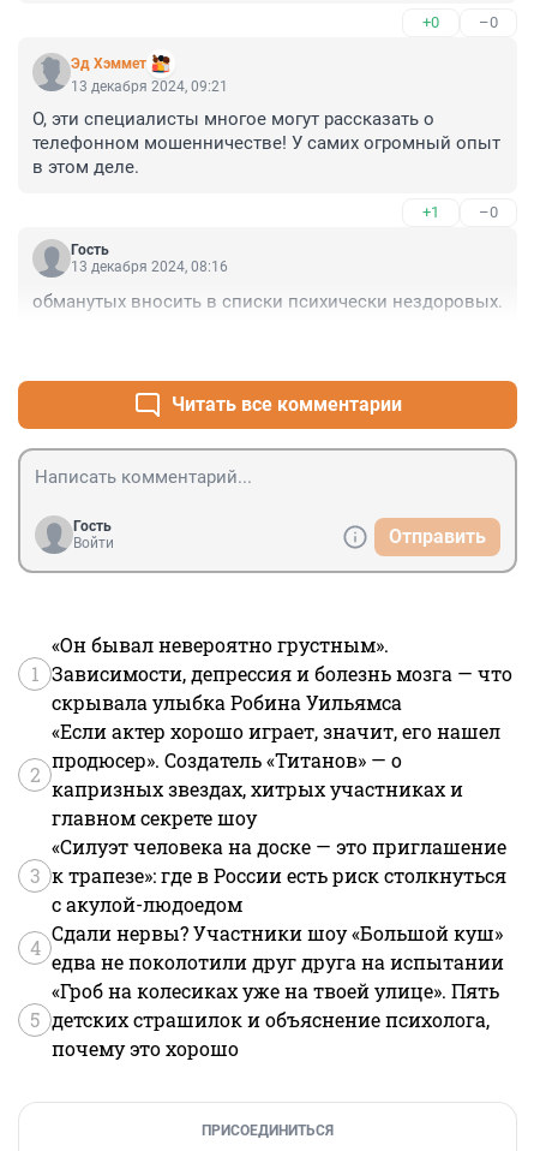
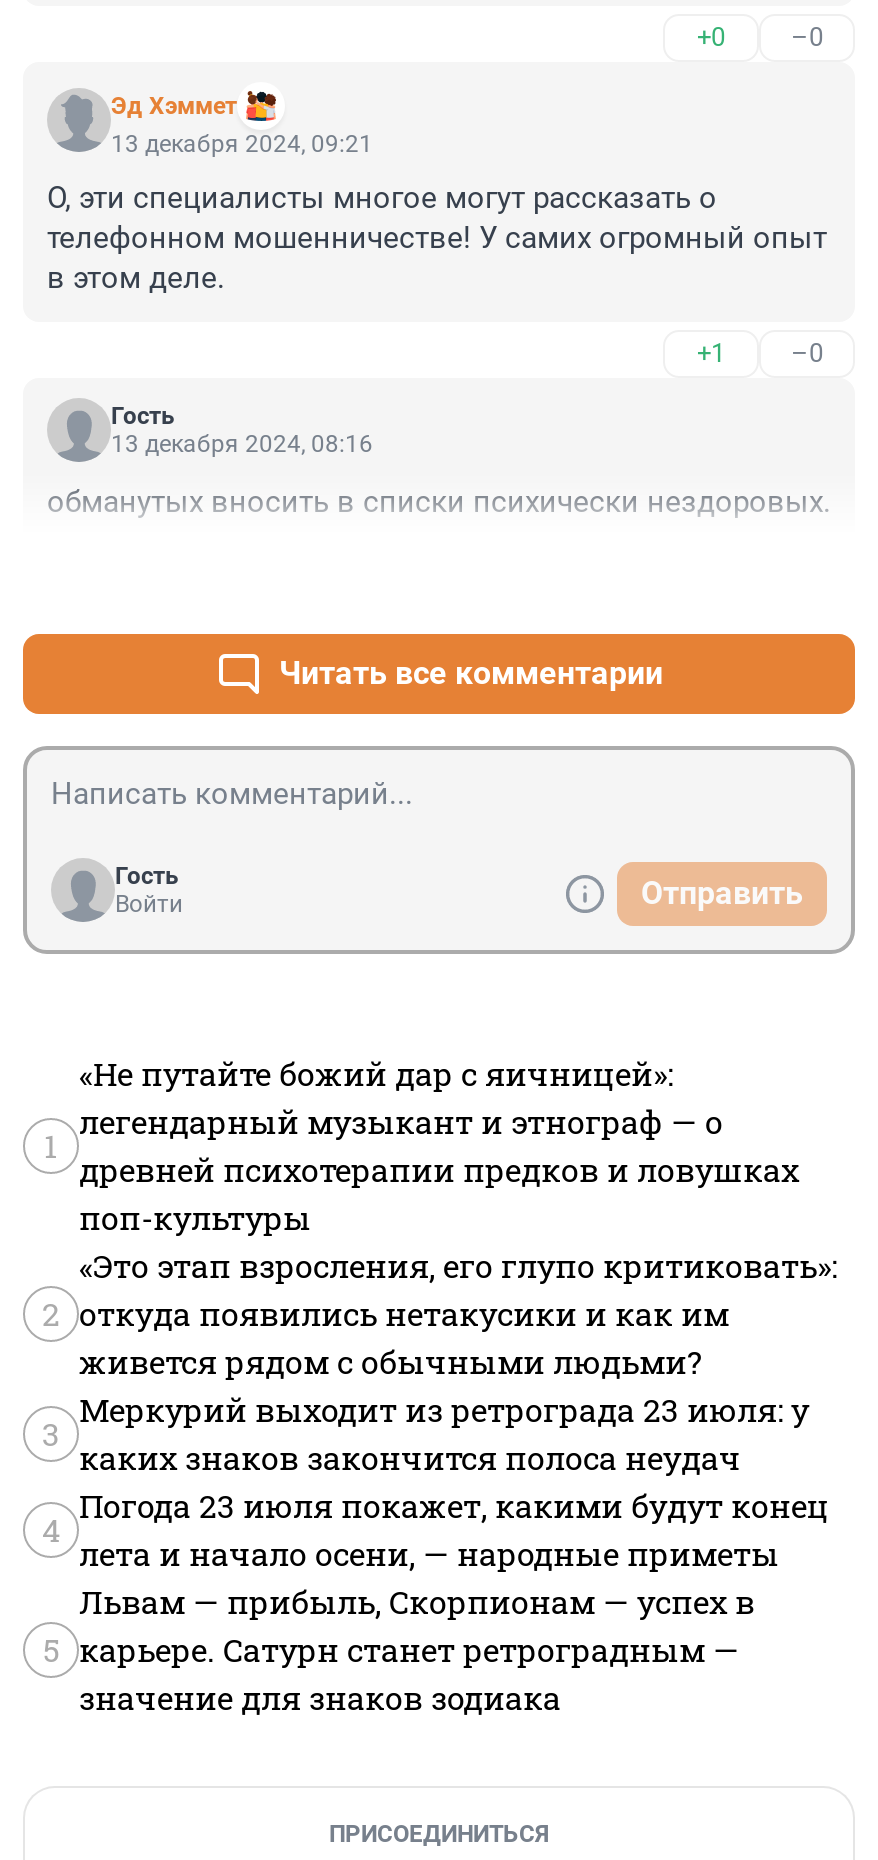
- «Он бывал невероятно грустным».
- Зависимости, депрессия и болезнь мозга — что
- скрывала улыбка Робина Уильямса
+ «Не путайте божий дар с яичницей»:
+ легендарный музыкант и этнограф — о
+ древней психотерапии предков и ловушках
+ поп-культуры

- «Если актер хорошо играет, значит, его нашел
- продюсер». Создатель «Титанов» — о
- капризных звездах, хитрых участниках и
- главном секрете шоу
+ «Это этап взросления, его глупо критиковать»:
+ откуда появились нетакусики и как им
+ живется рядом с обычными людьми?

- «Силуэт человека на доске — это приглашение
- к трапезе»: где в России есть риск столкнуться
- с акулой-людоедом
+ Меркурий выходит из ретрограда 23 июля: у
+ каких знаков закончится полоса неудач

- Сдали нервы? Участники шоу «Большой куш»
- едва не поколотили друг друга на испытании
+ Погода 23 июля покажет, какими будут конец
+ лета и начало осени, — народные приметы

- «Гроб на колесиках уже на твоей улице». Пять
- детских страшилок и объяснение психолога,
- почему это хорошо
+ Львам — прибыль, Скорпионам — успех в
+ карьере. Сатурн станет ретроградным —
+ значение для знаков зодиака
